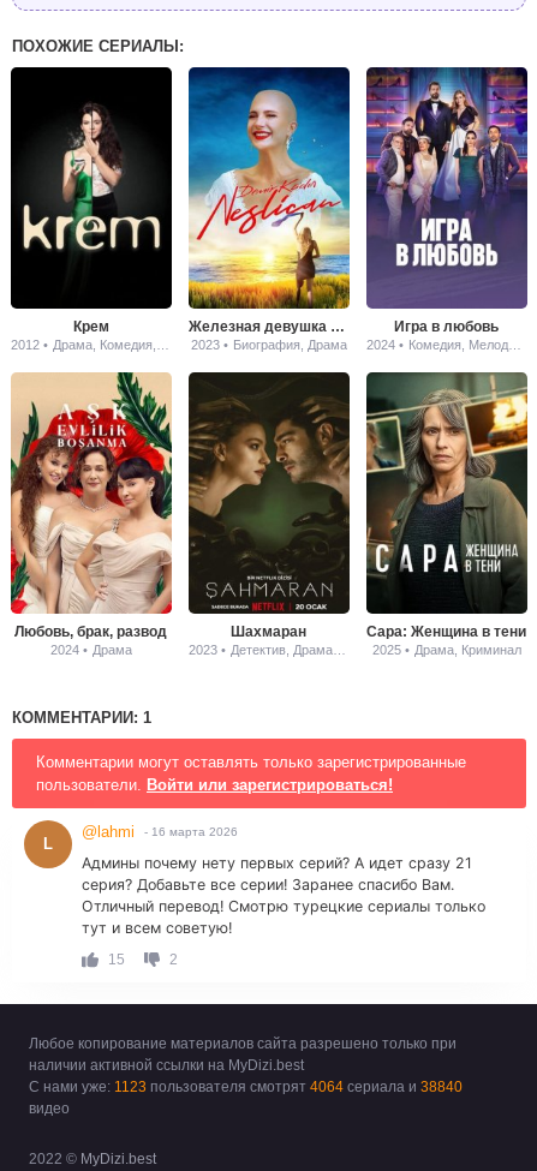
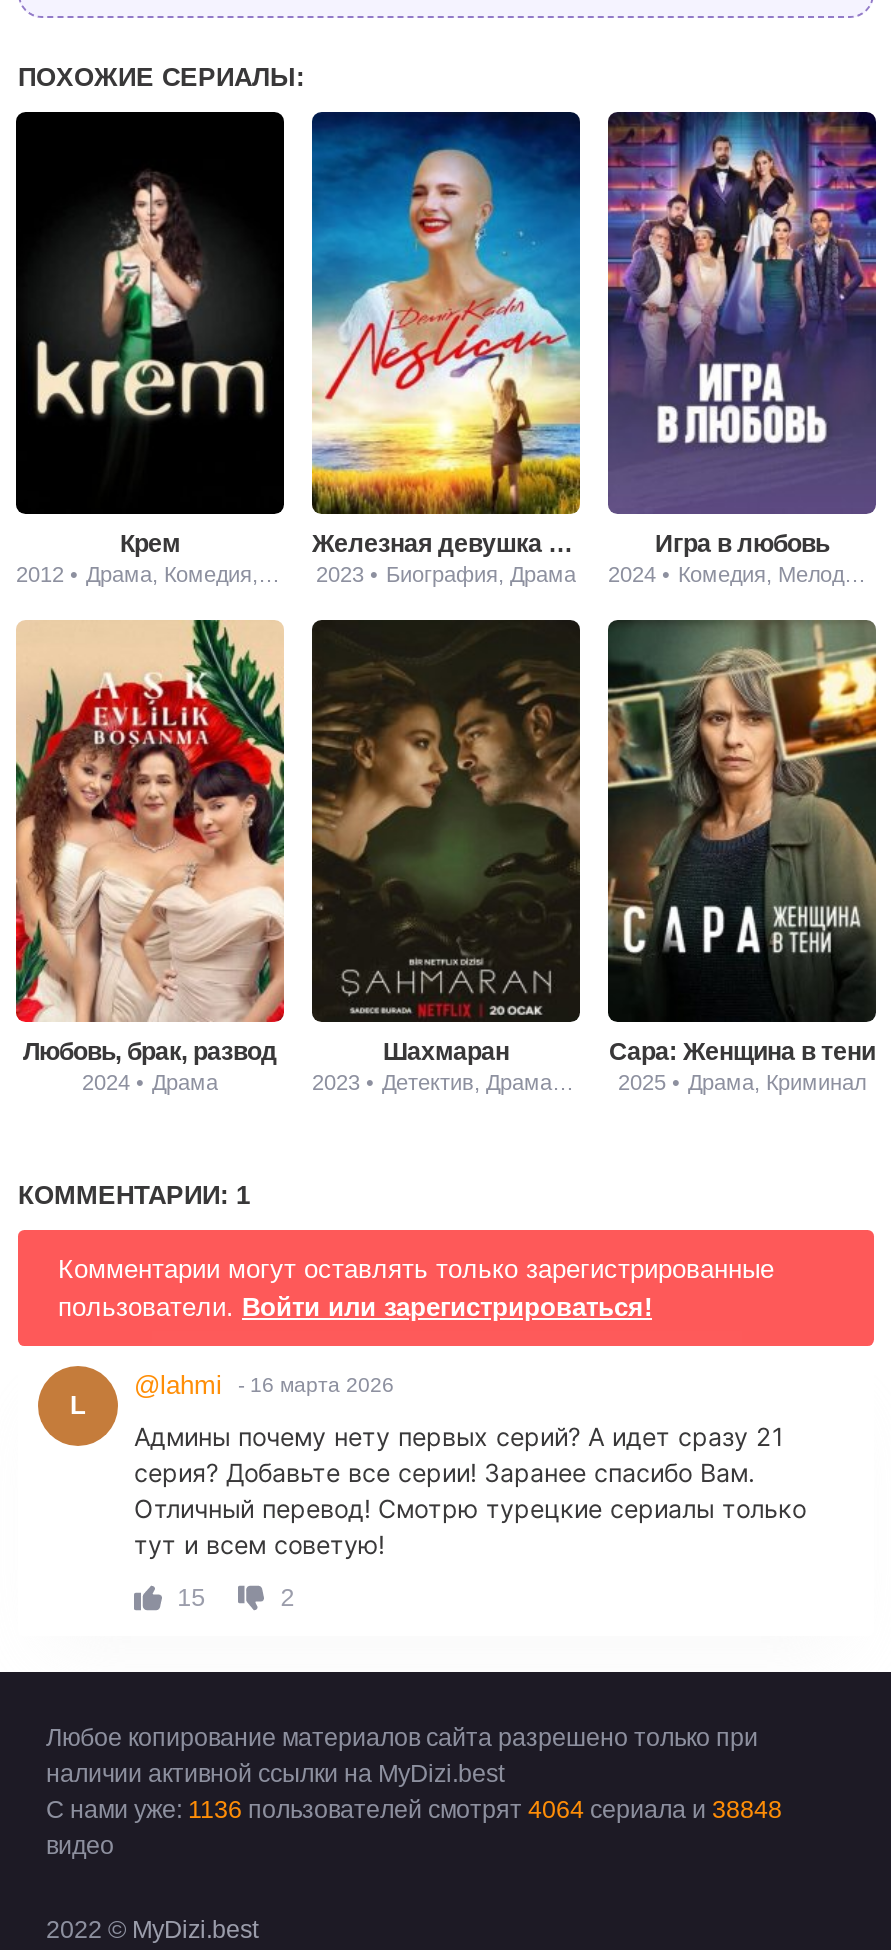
- С нами уже: 1123 пользователя смотрят 4064 сериала и 38840
+ С нами уже: 1136 пользователей смотрят 4064 сериала и 38848
